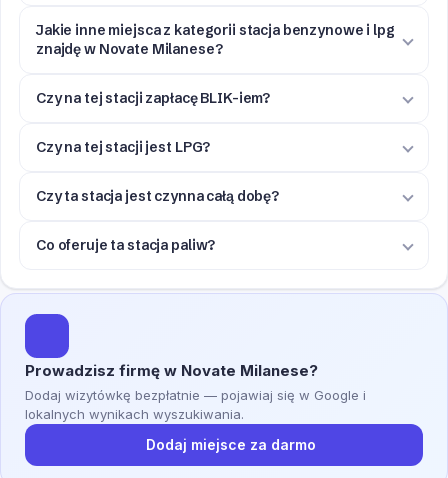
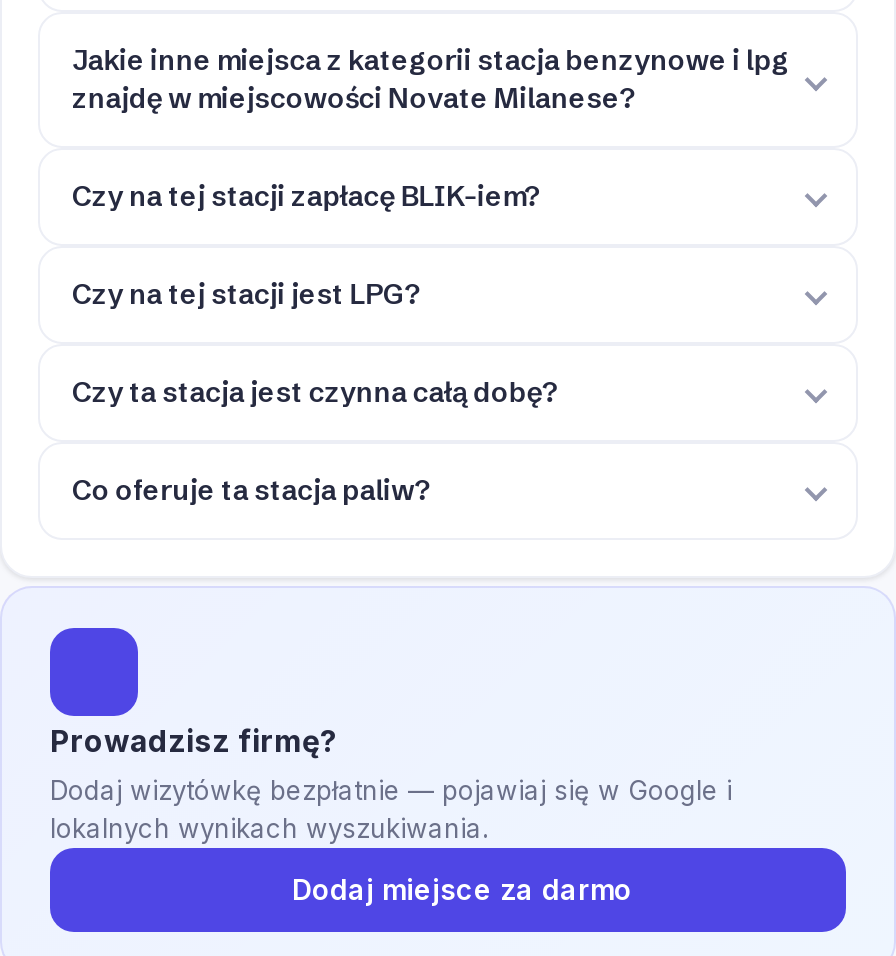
- znajdę w Novate Milanese?
+ znajdę w miejscowości Novate Milanese?

- Prowadzisz firmę w Novate Milanese?
+ Prowadzisz firmę?
